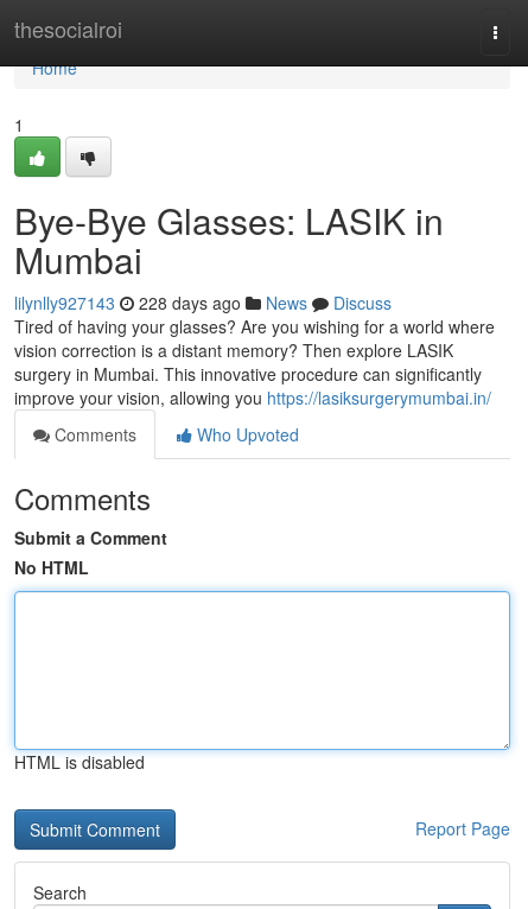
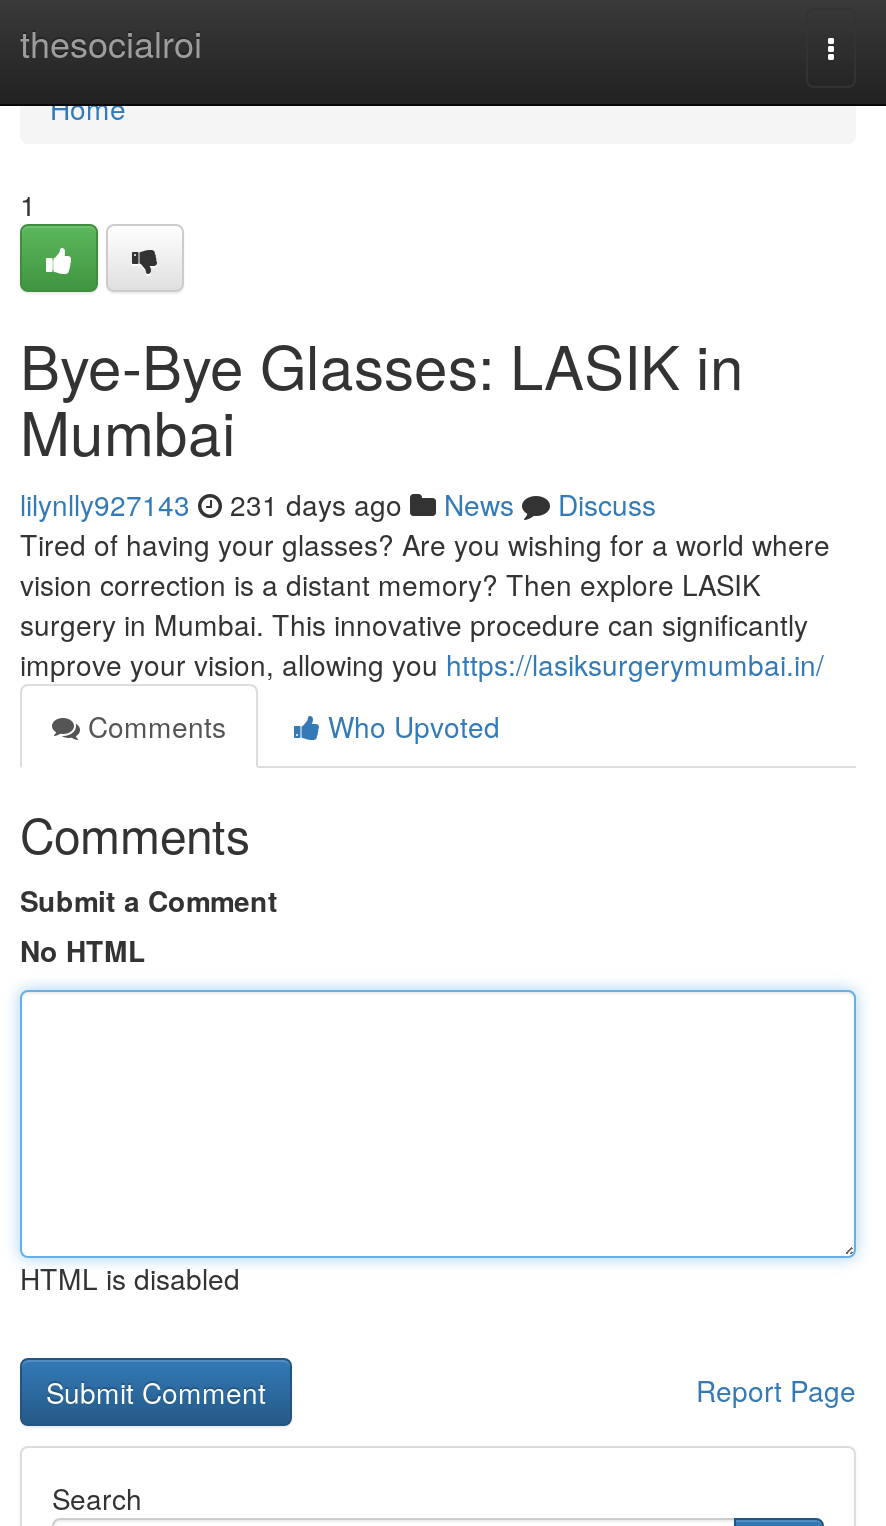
- lilynlly927143 228 days ago News Discuss
+ lilynlly927143 231 days ago News Discuss
